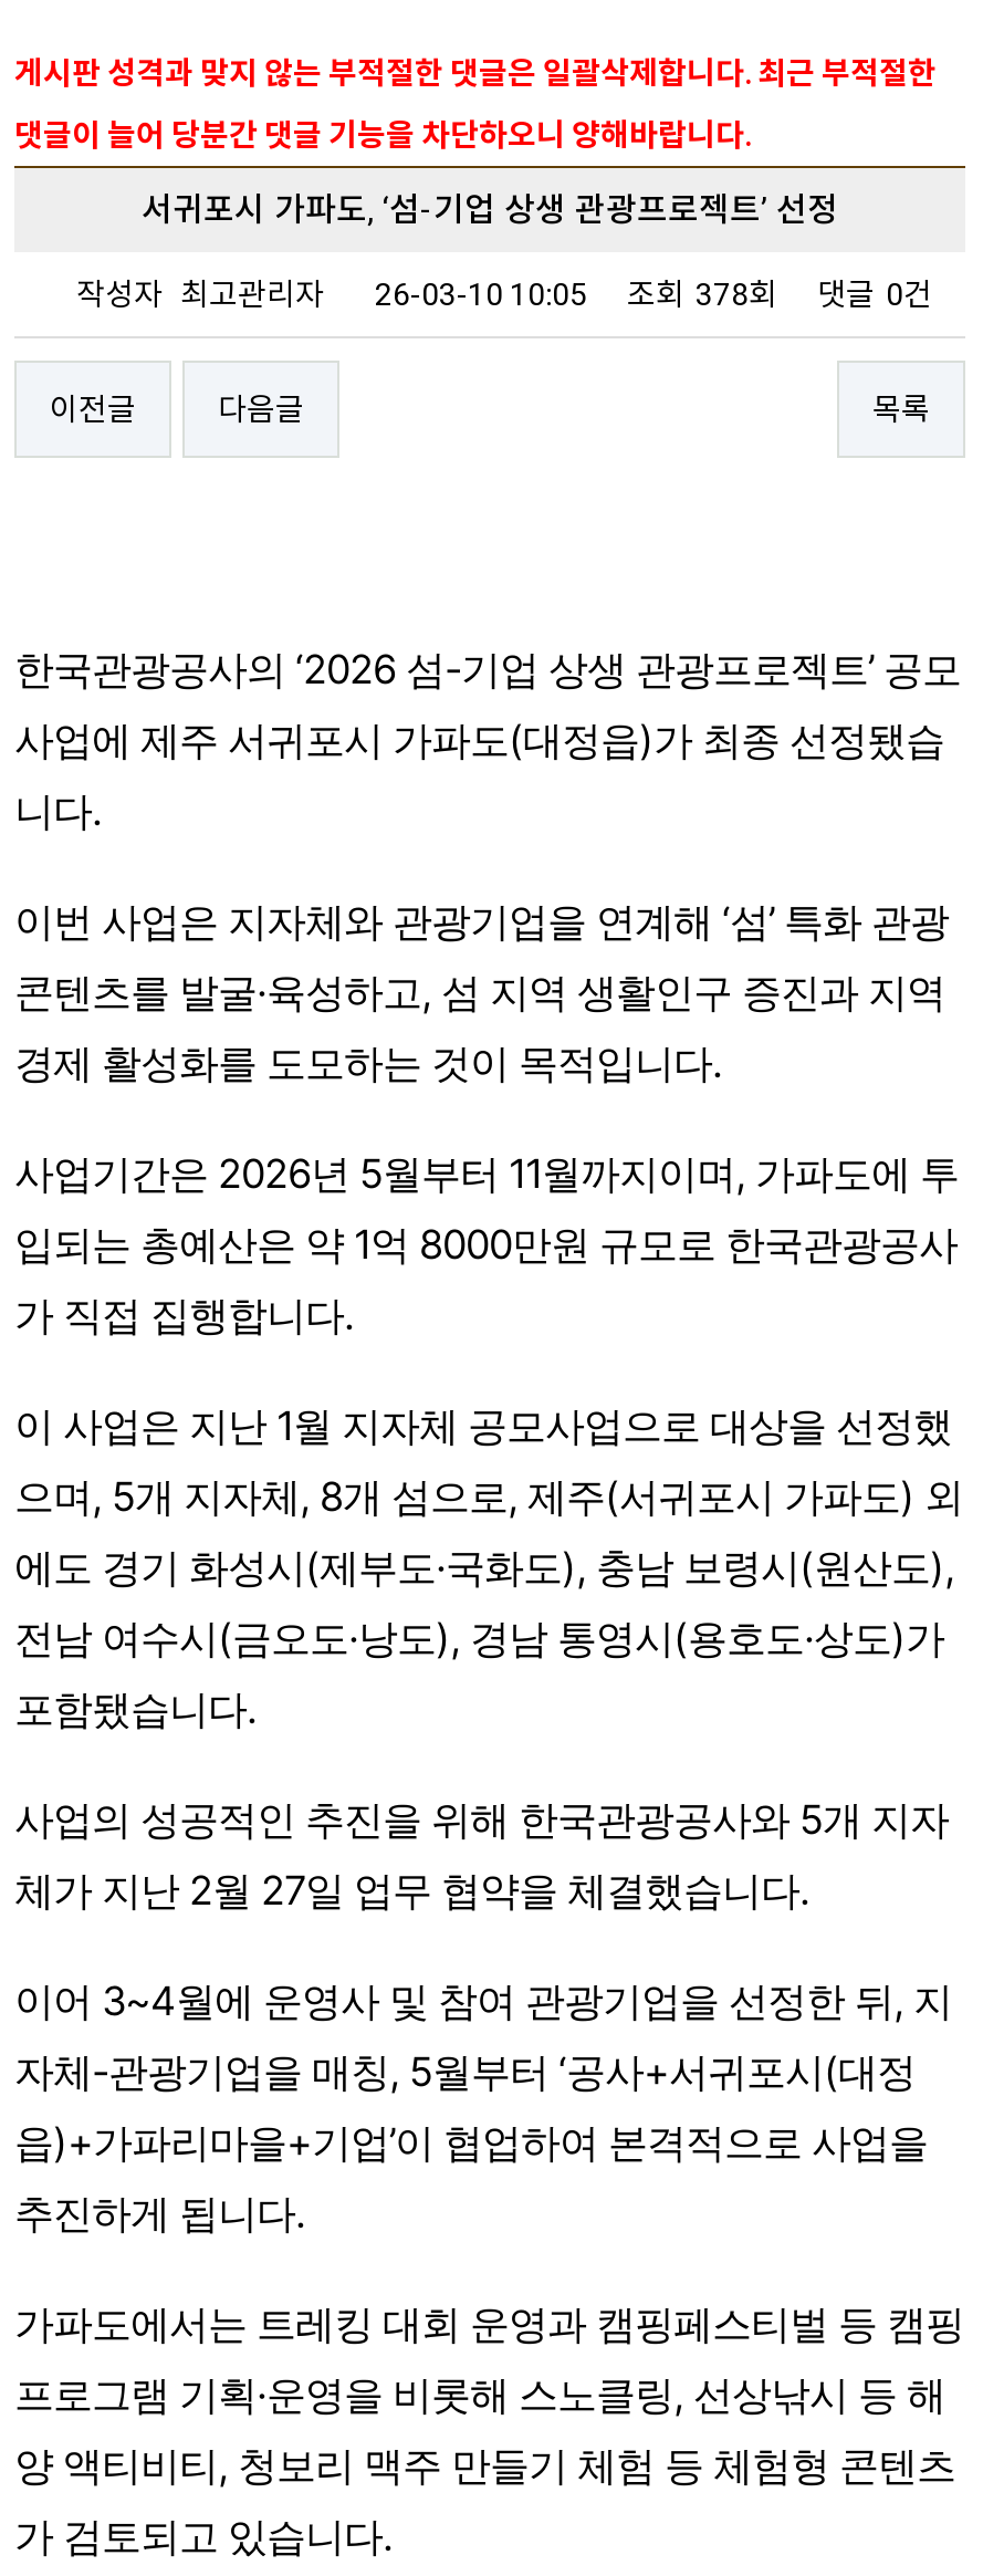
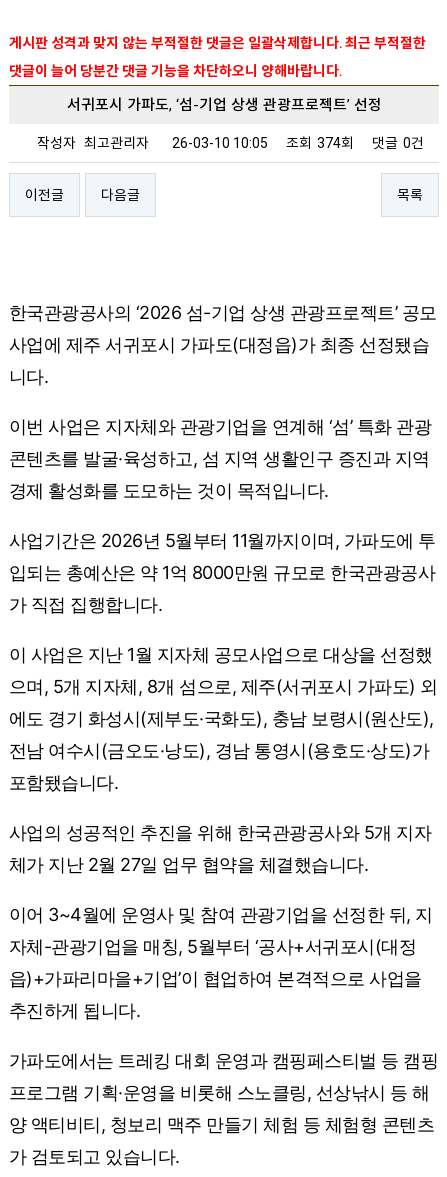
- 작성자 최고관리자 26-03-10 10:05 조회 378회 댓글 0건
+ 작성자 최고관리자 26-03-10 10:05 조회 374회 댓글 0건
